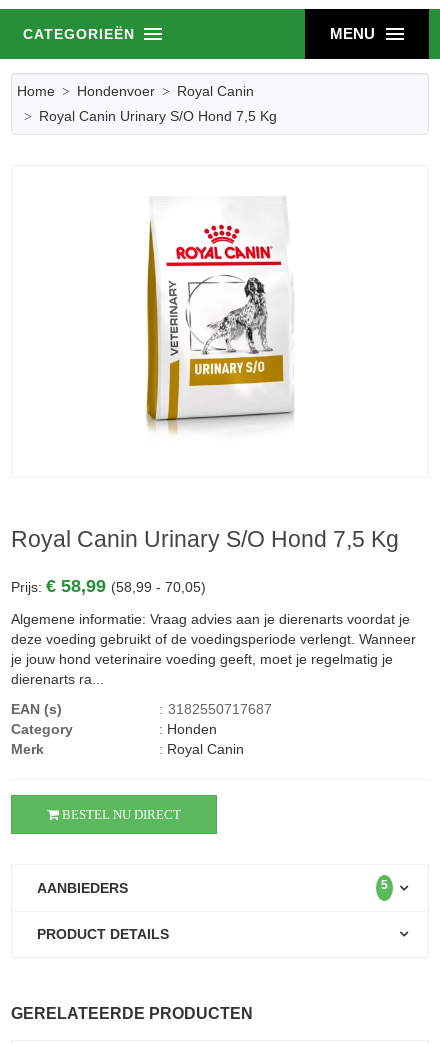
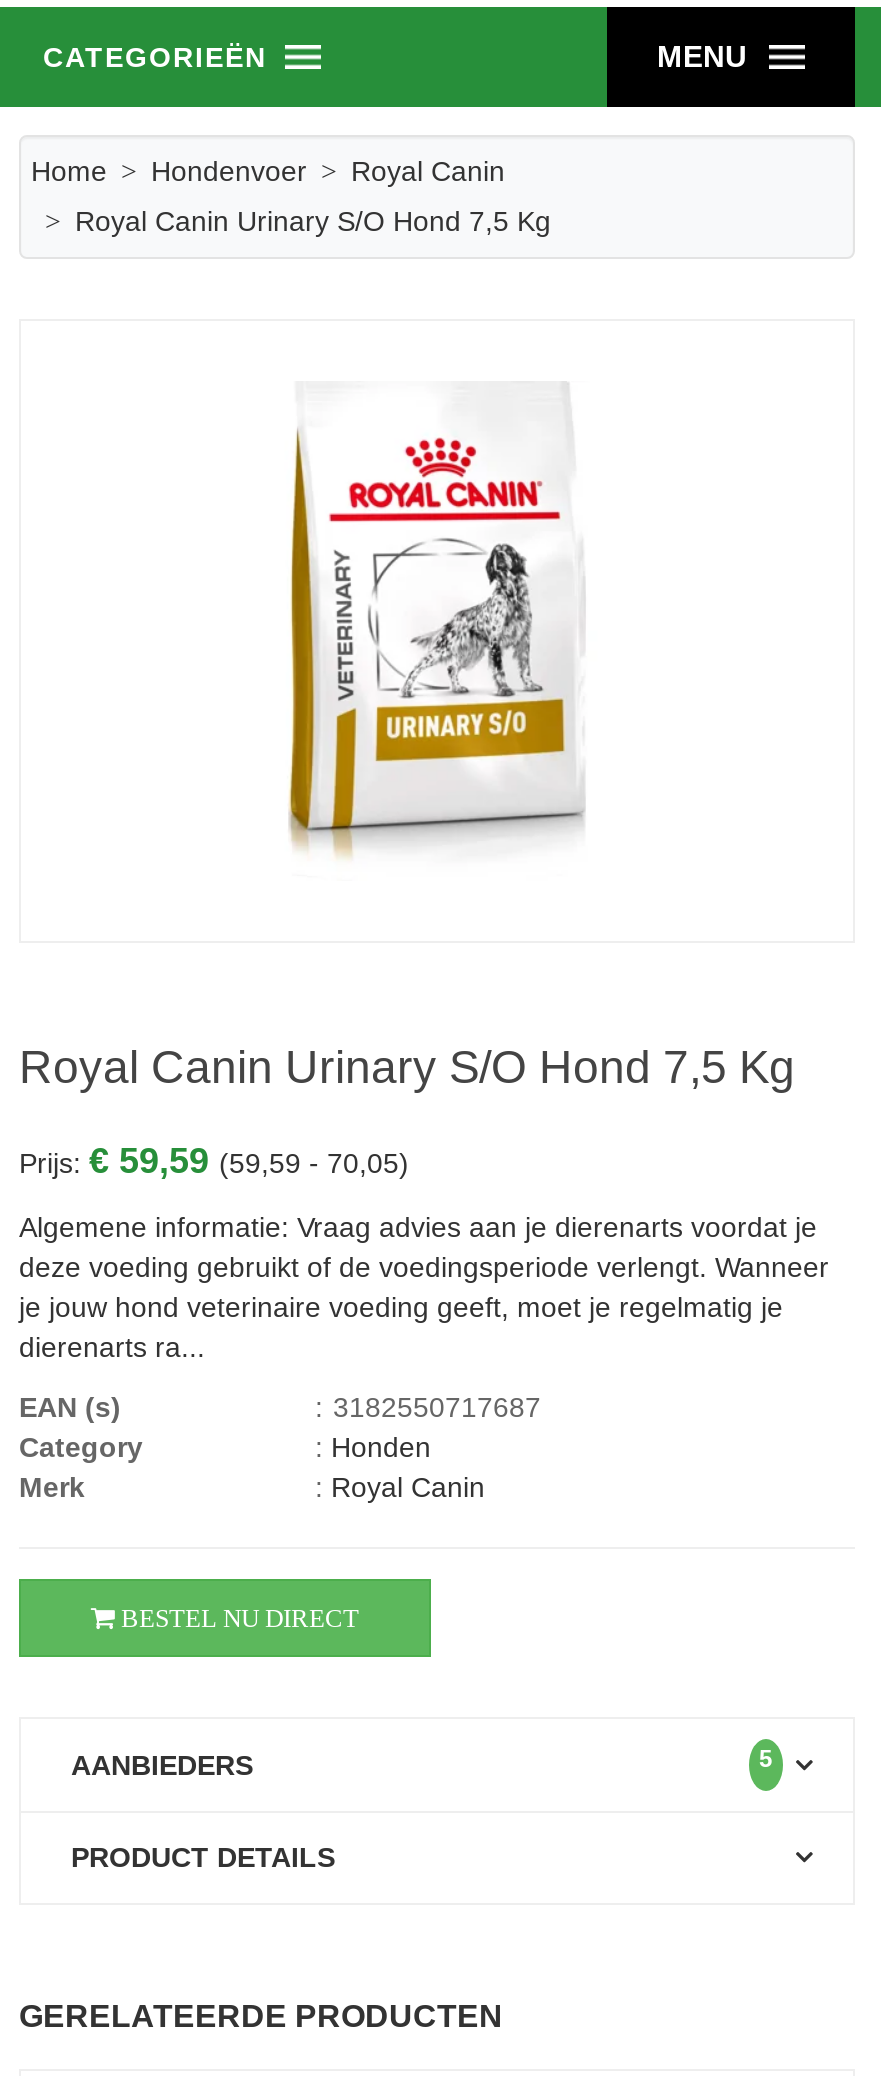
- Prijs: € 58,99 (58,99 - 70,05)
+ Prijs: € 59,59 (59,59 - 70,05)
